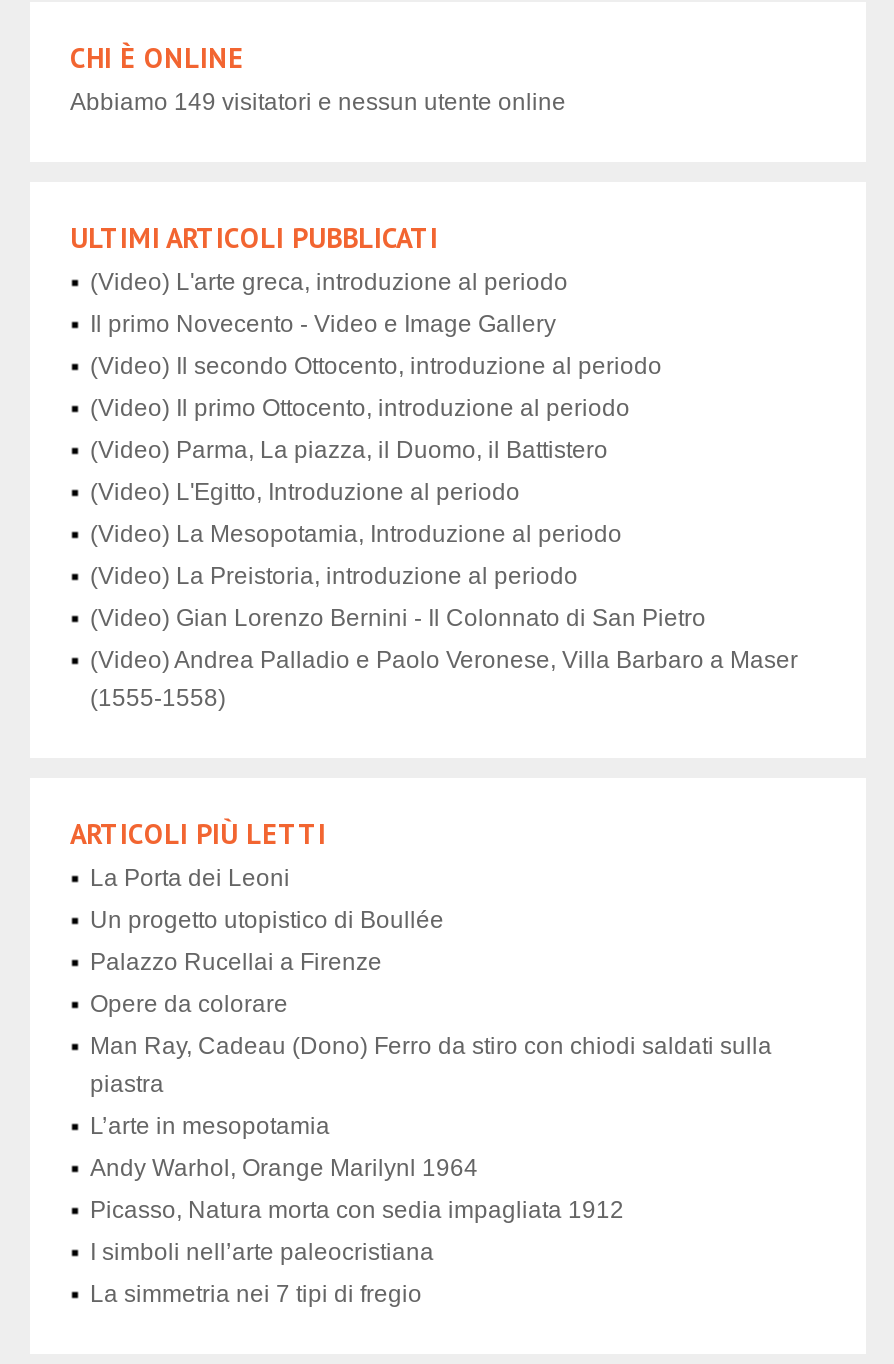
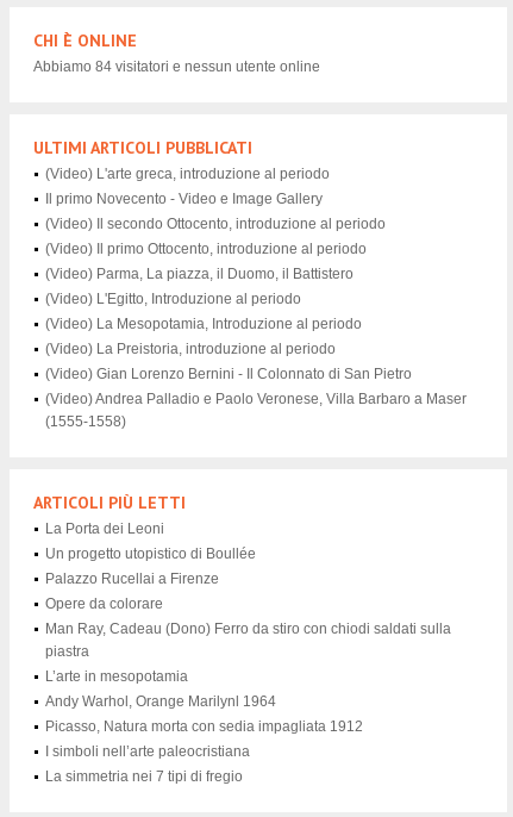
- Abbiamo 149 visitatori e nessun utente online
+ Abbiamo 84 visitatori e nessun utente online
